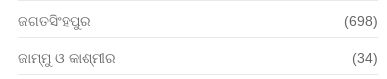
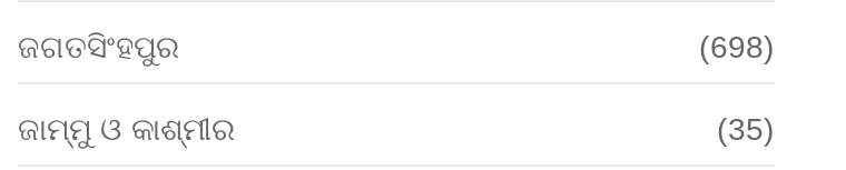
- (34)
+ (35)
